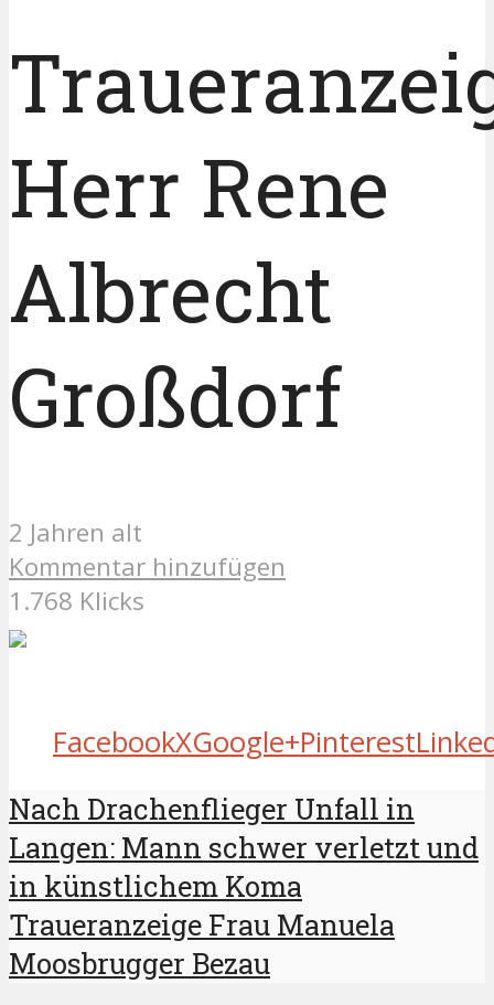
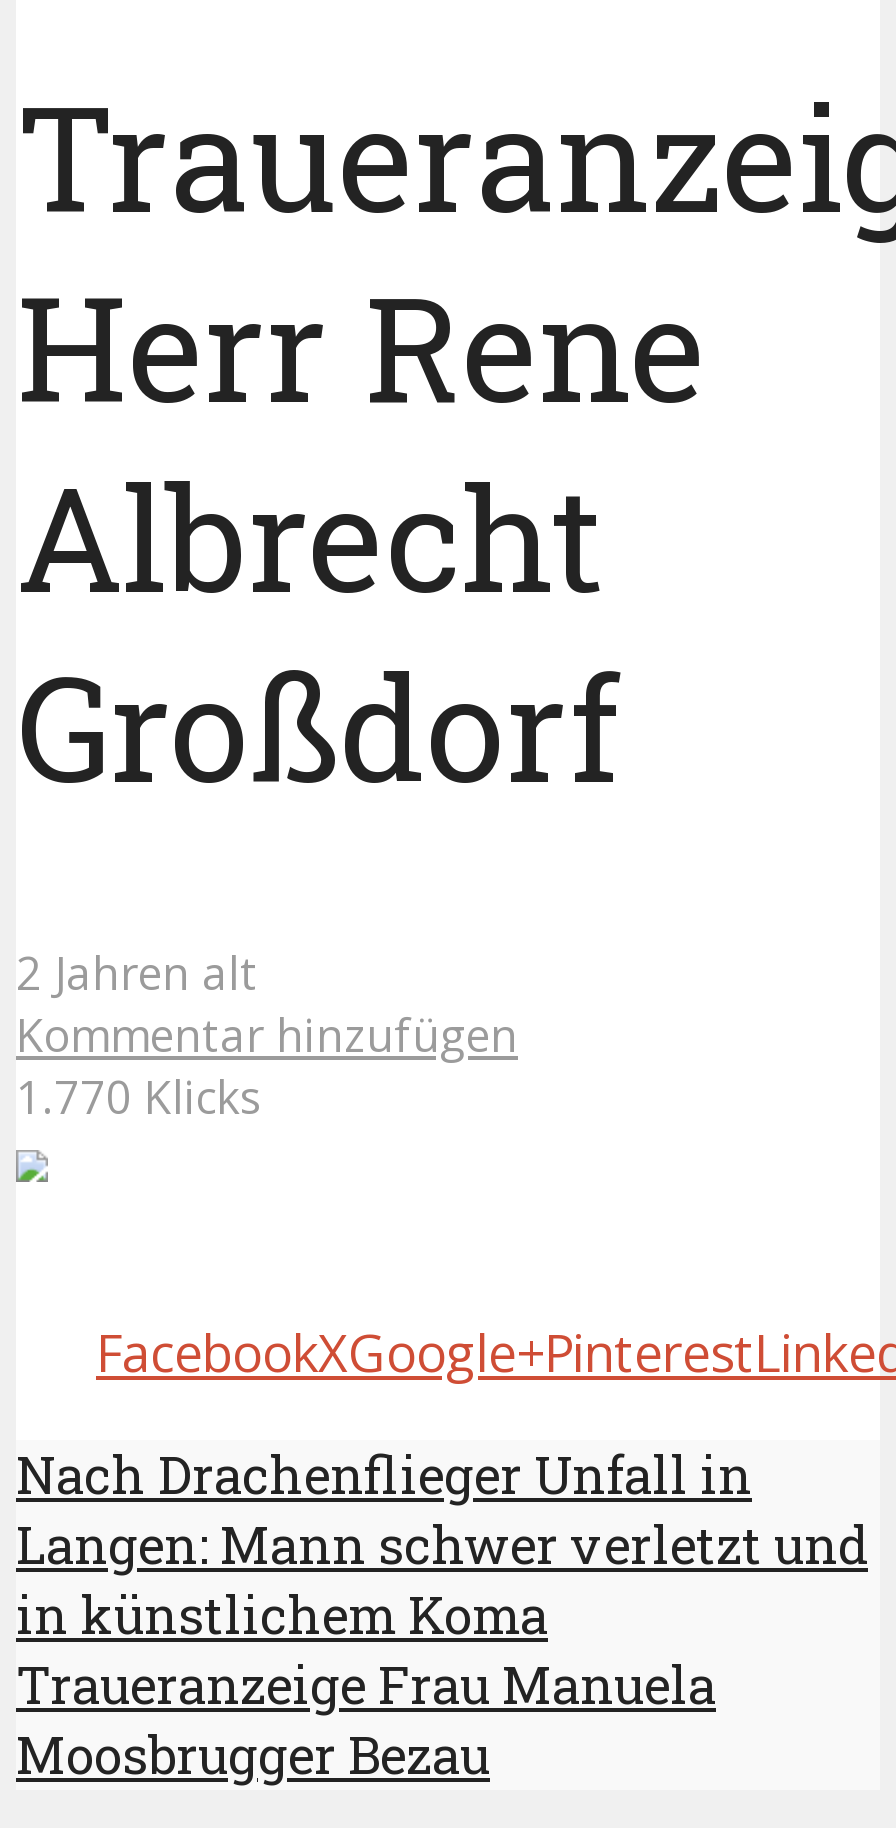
- 1.768 Klicks
+ 1.770 Klicks
